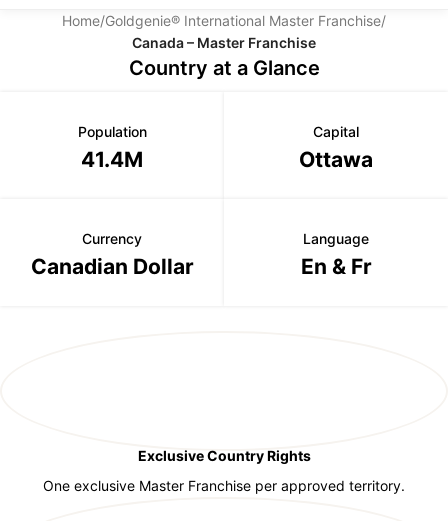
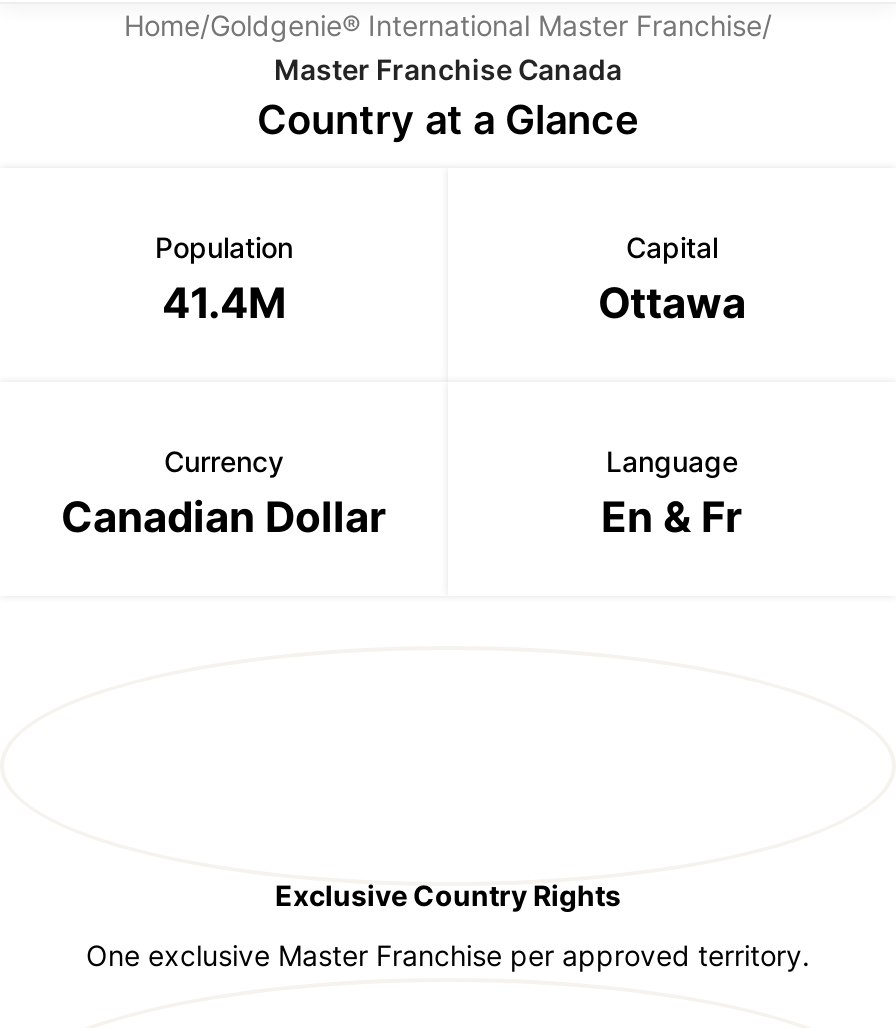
- Canada – Master Franchise
+ Master Franchise Canada
